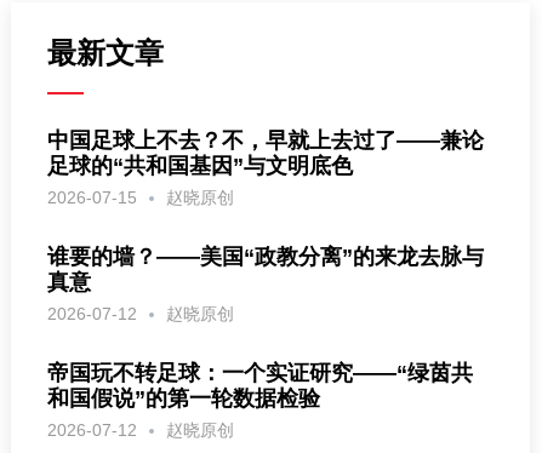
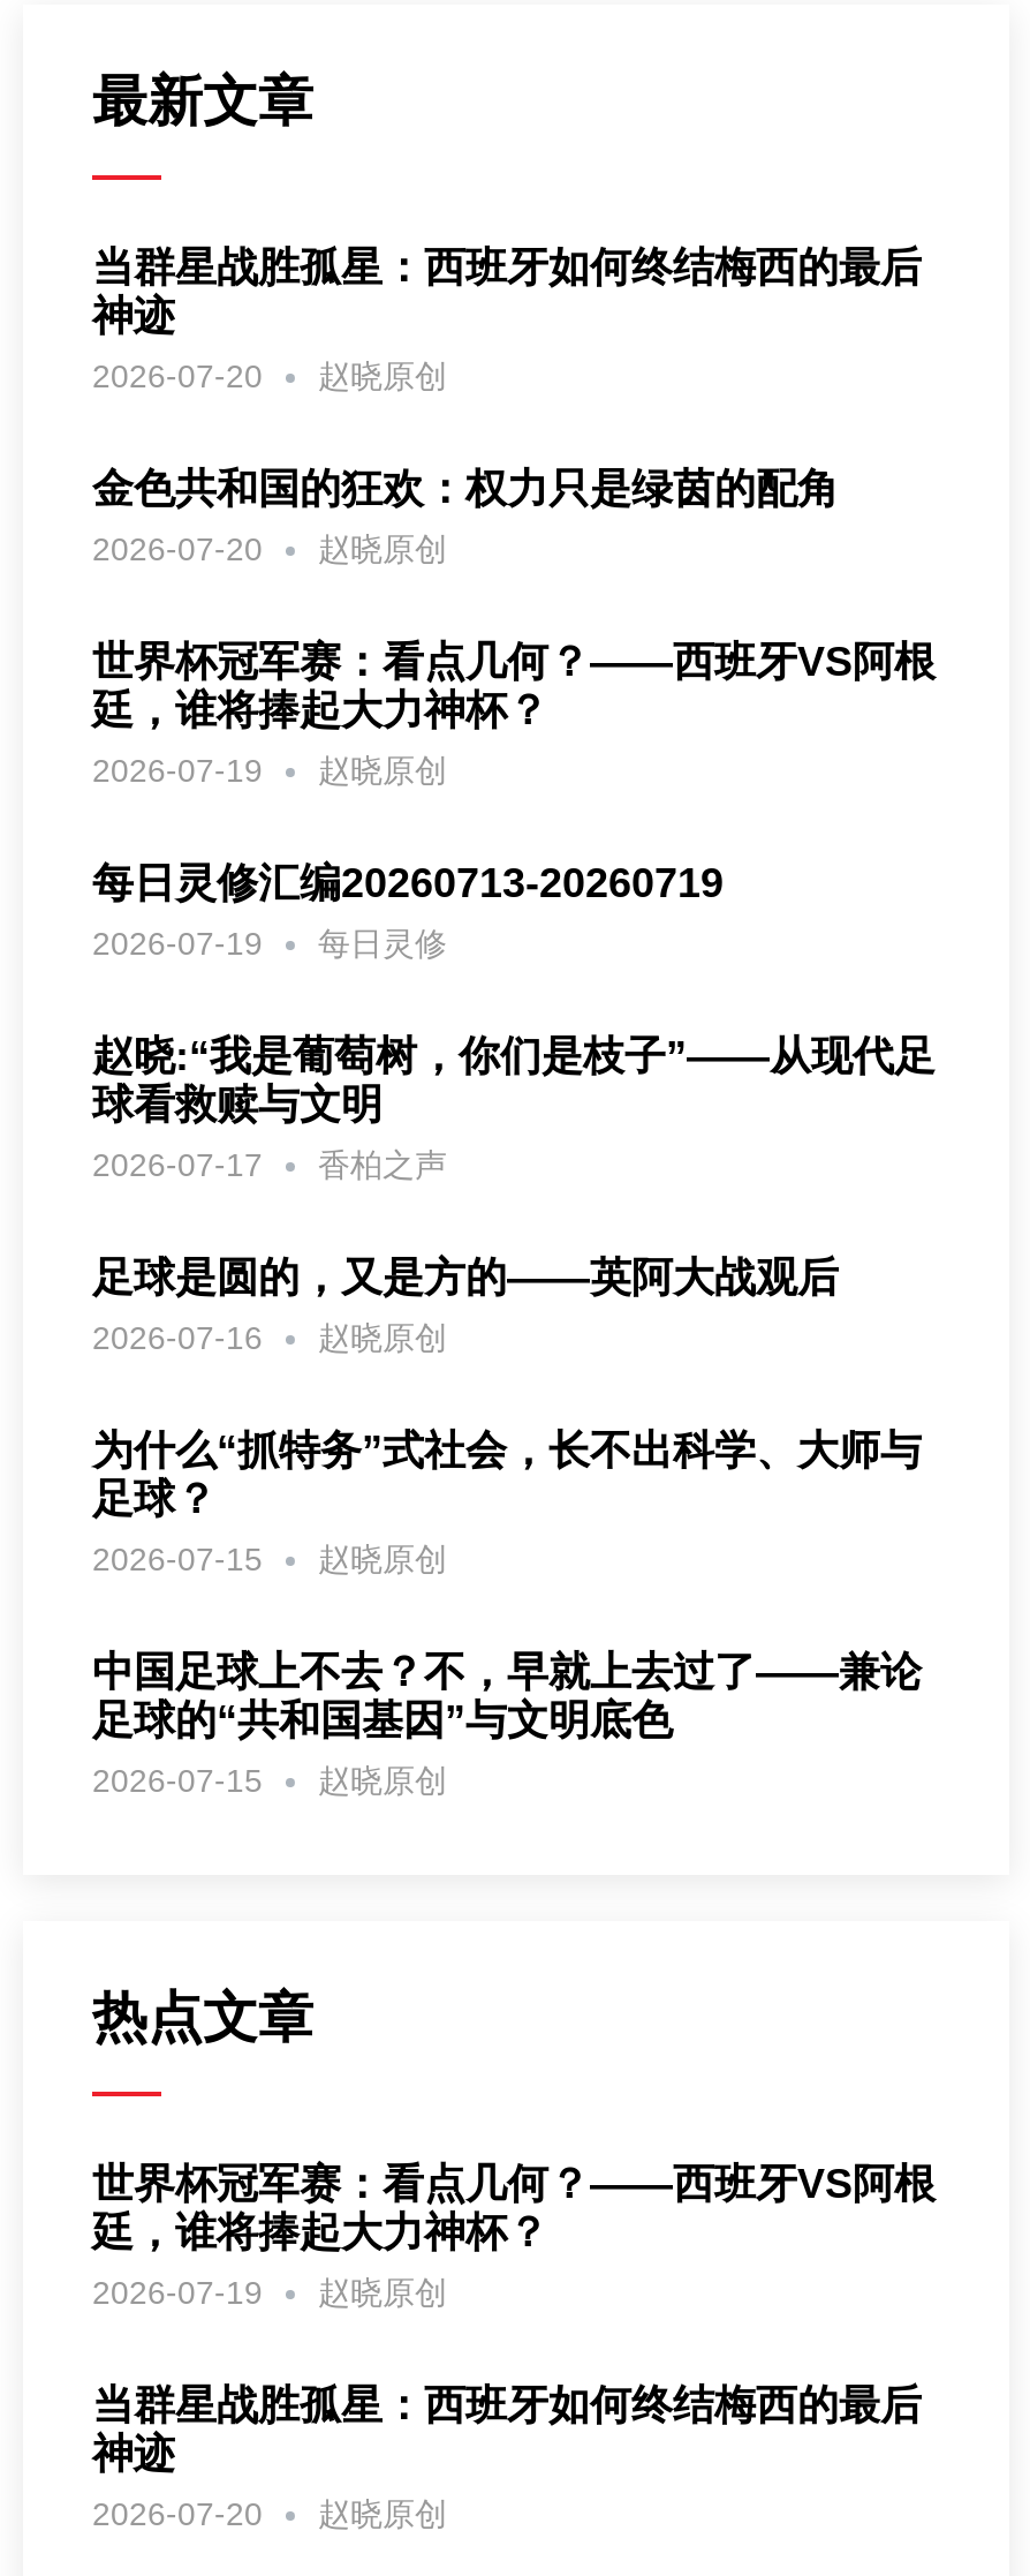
+ 当群星战胜孤星：西班牙如何终结梅西的最后
+ 神迹
+ 2026-07-20
+ 赵晓原创
+ 金色共和国的狂欢：权力只是绿茵的配角
+ 2026-07-20
+ 赵晓原创
+ 世界杯冠军赛：看点几何？——西班牙VS阿根
+ 廷，谁将捧起大力神杯？
+ 2026-07-19
+ 赵晓原创
+ 每日灵修汇编20260713-20260719
+ 2026-07-19
+ 每日灵修
+ 赵晓:“我是葡萄树，你们是枝子”——从现代足
+ 球看救赎与文明
+ 2026-07-17
+ 香柏之声
+ 足球是圆的，又是方的——英阿大战观后
+ 2026-07-16
+ 赵晓原创
+ 为什么“抓特务”式社会，长不出科学、大师与
+ 足球？
+ 2026-07-15
+ 赵晓原创

- 谁要的墙？——美国“政教分离”的来龙去脉与
- 真意
- 2026-07-12
+ 热点文章
+ 世界杯冠军赛：看点几何？——西班牙VS阿根
+ 廷，谁将捧起大力神杯？
+ 2026-07-19

- 帝国玩不转足球：一个实证研究——“绿茵共
- 和国假说”的第一轮数据检验
- 2026-07-12
+ 当群星战胜孤星：西班牙如何终结梅西的最后
+ 神迹
+ 2026-07-20
